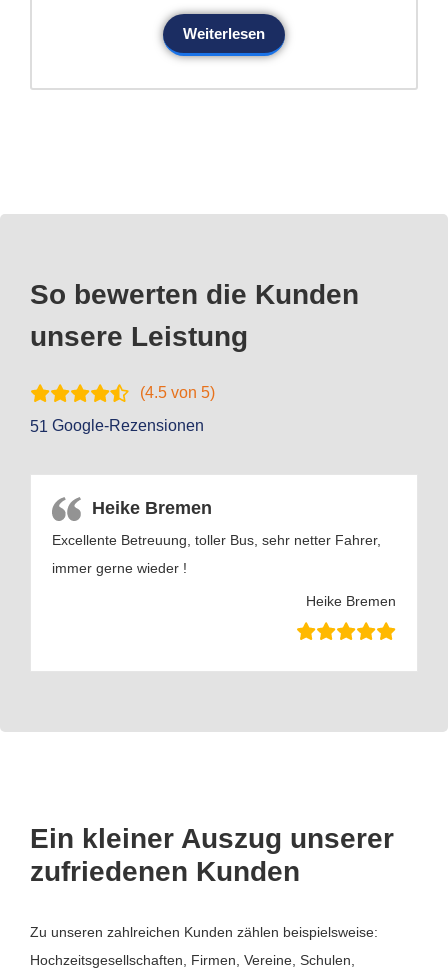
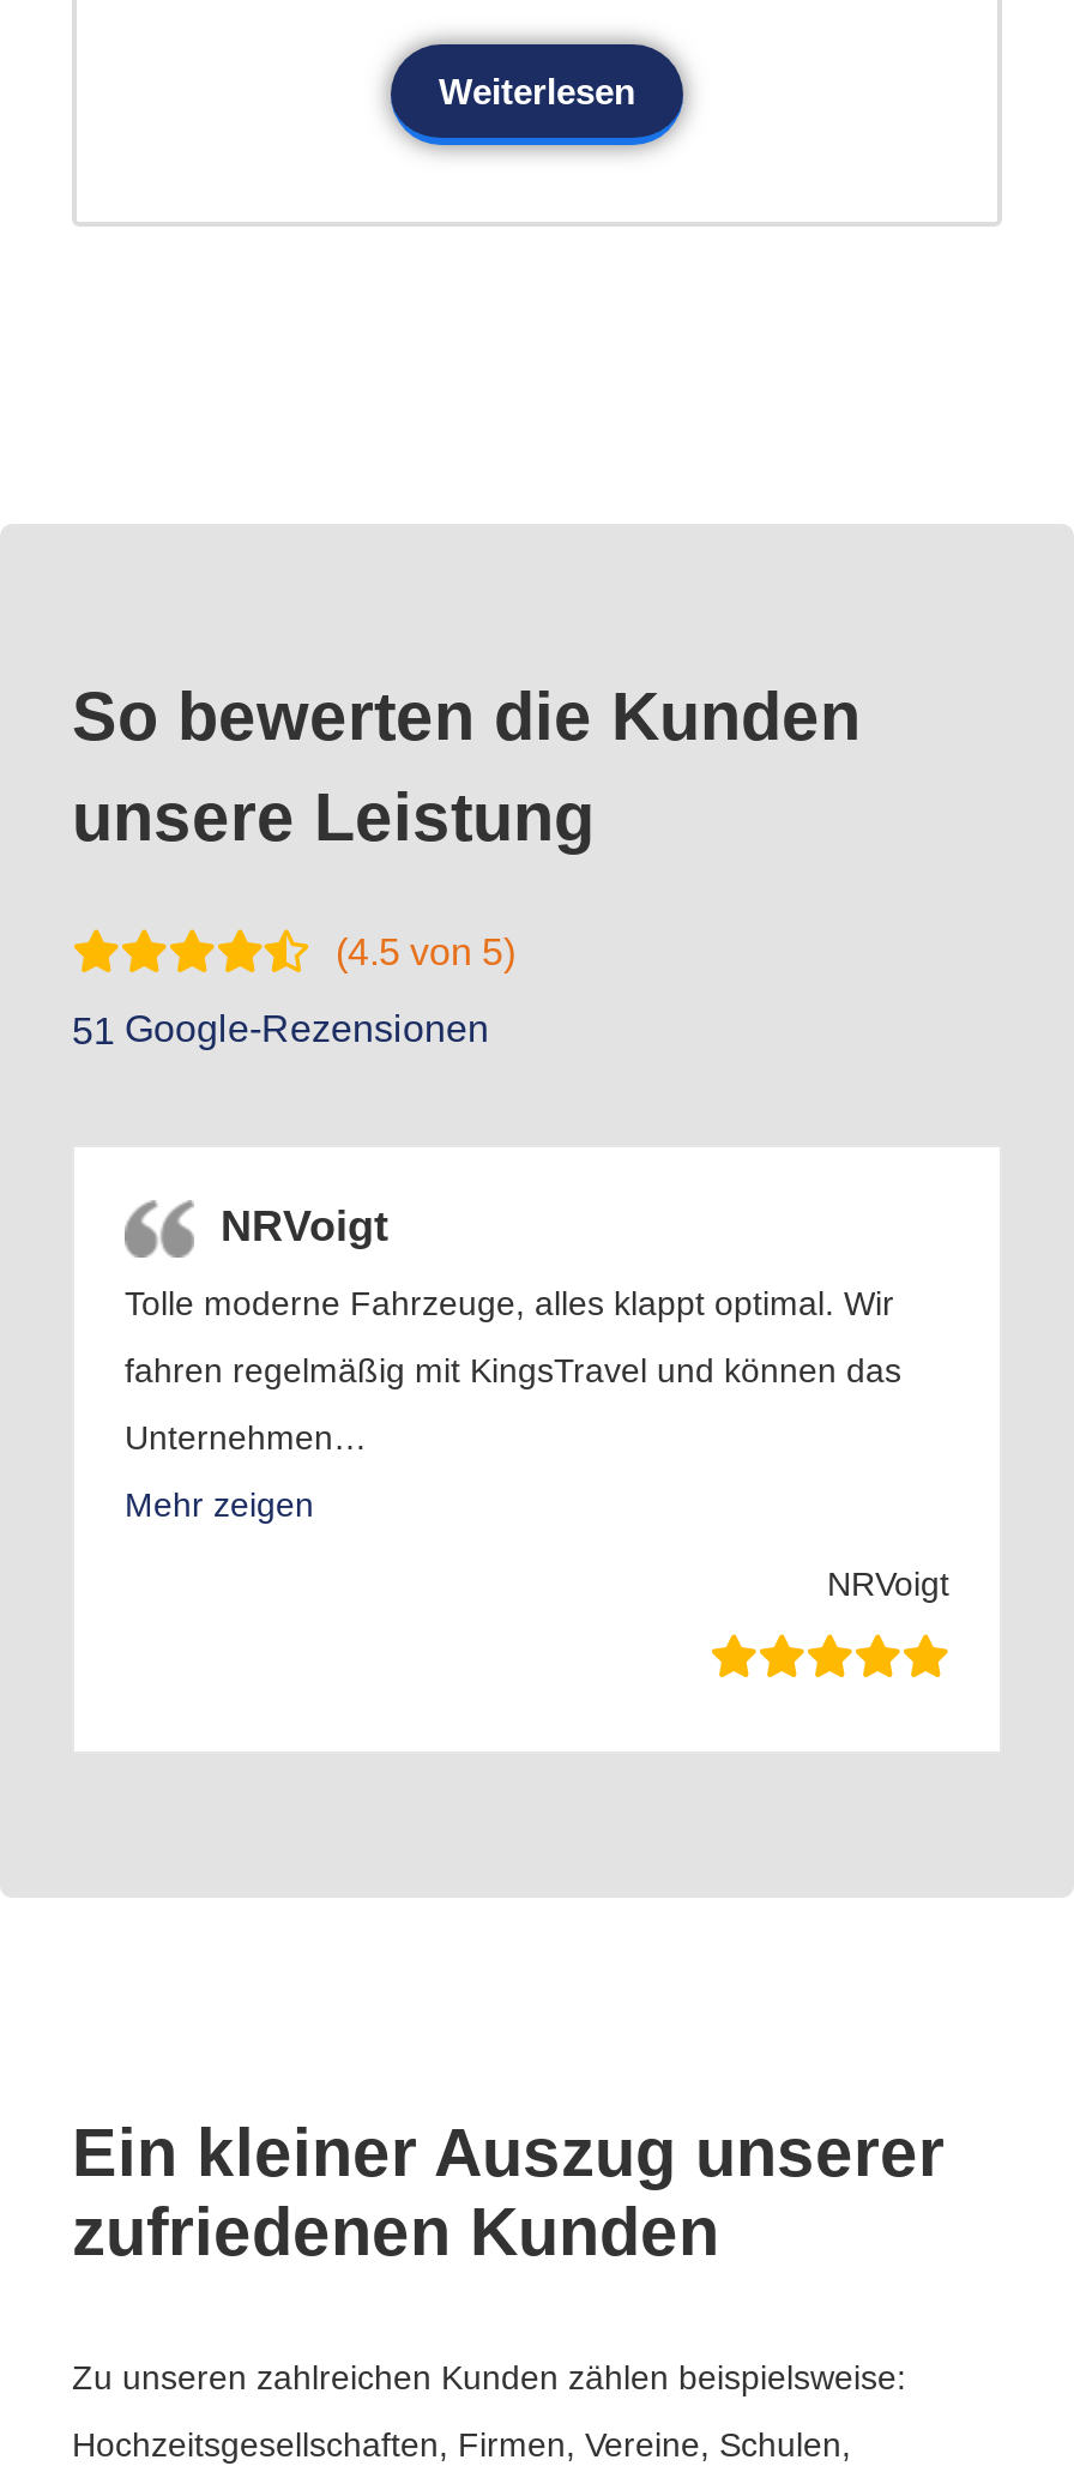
- Heike Bremen
- Excellente Betreuung, toller Bus, sehr netter Fahrer,
- immer gerne wieder !
- Heike Bremen
+ NRVoigt
+ Tolle moderne Fahrzeuge, alles klappt optimal. Wir
+ fahren regelmäßig mit KingsTravel und können das
+ Unternehmen …
+ Mehr zeigen
+ NRVoigt
